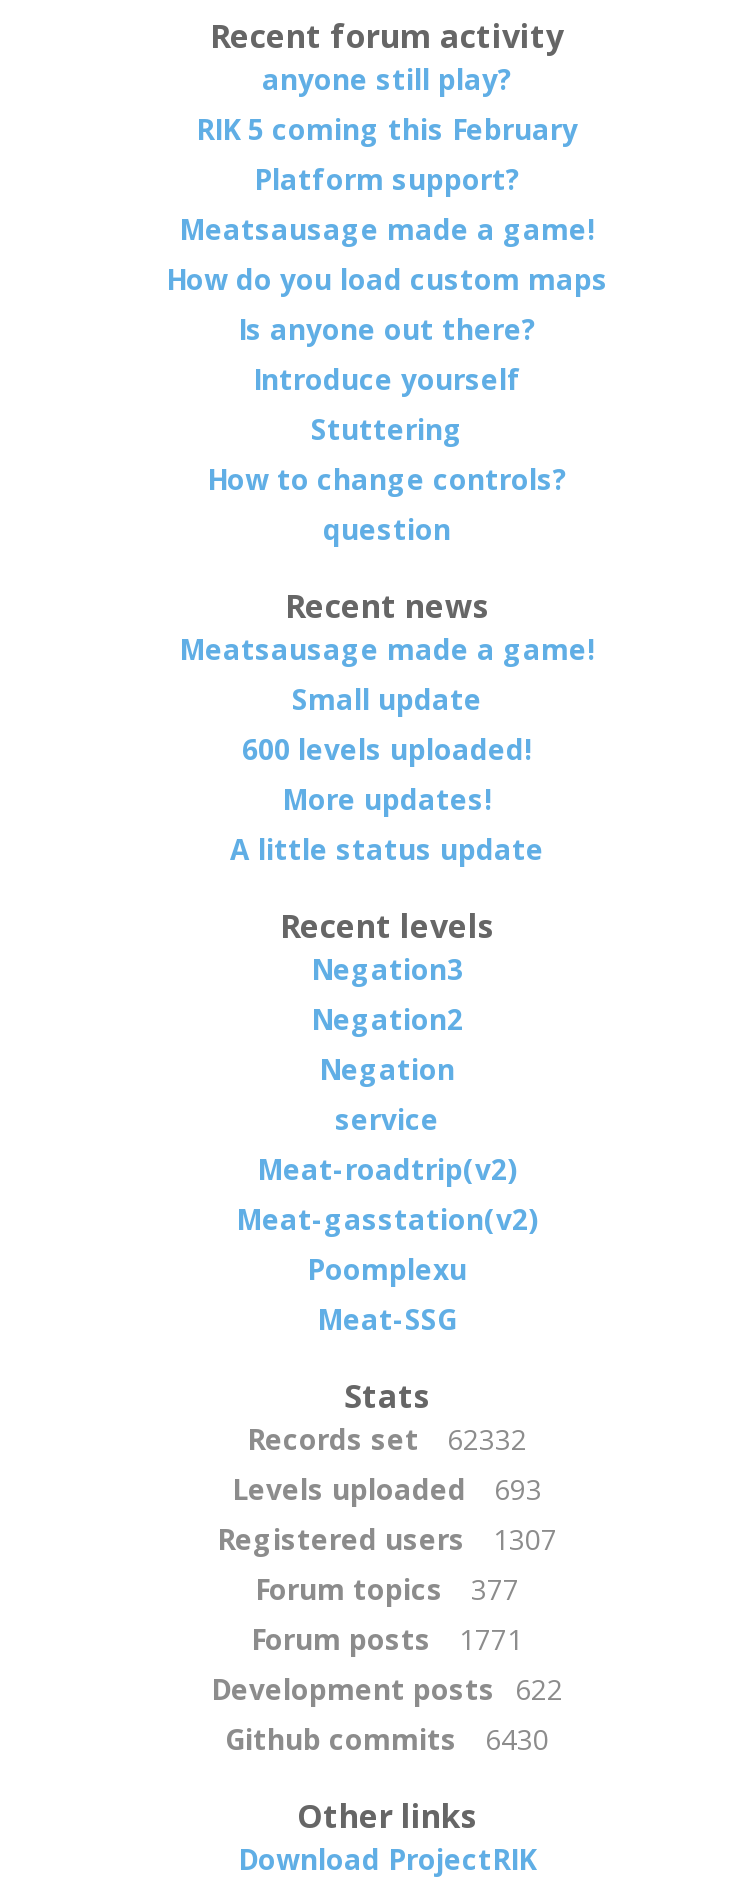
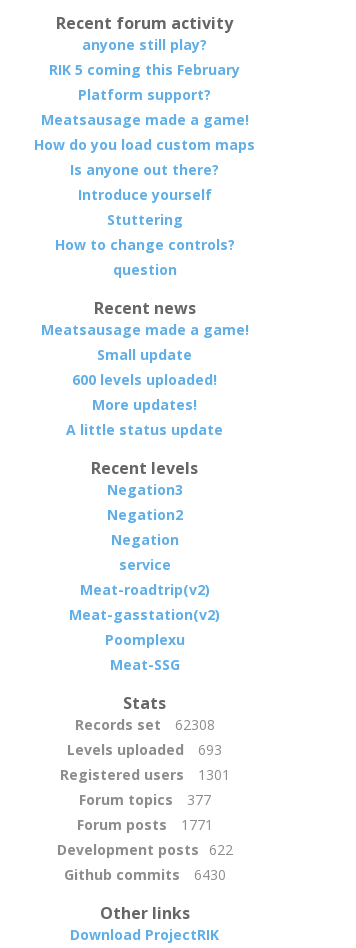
- Records set 62332
+ Records set 62308

- Registered users 1307
+ Registered users 1301
